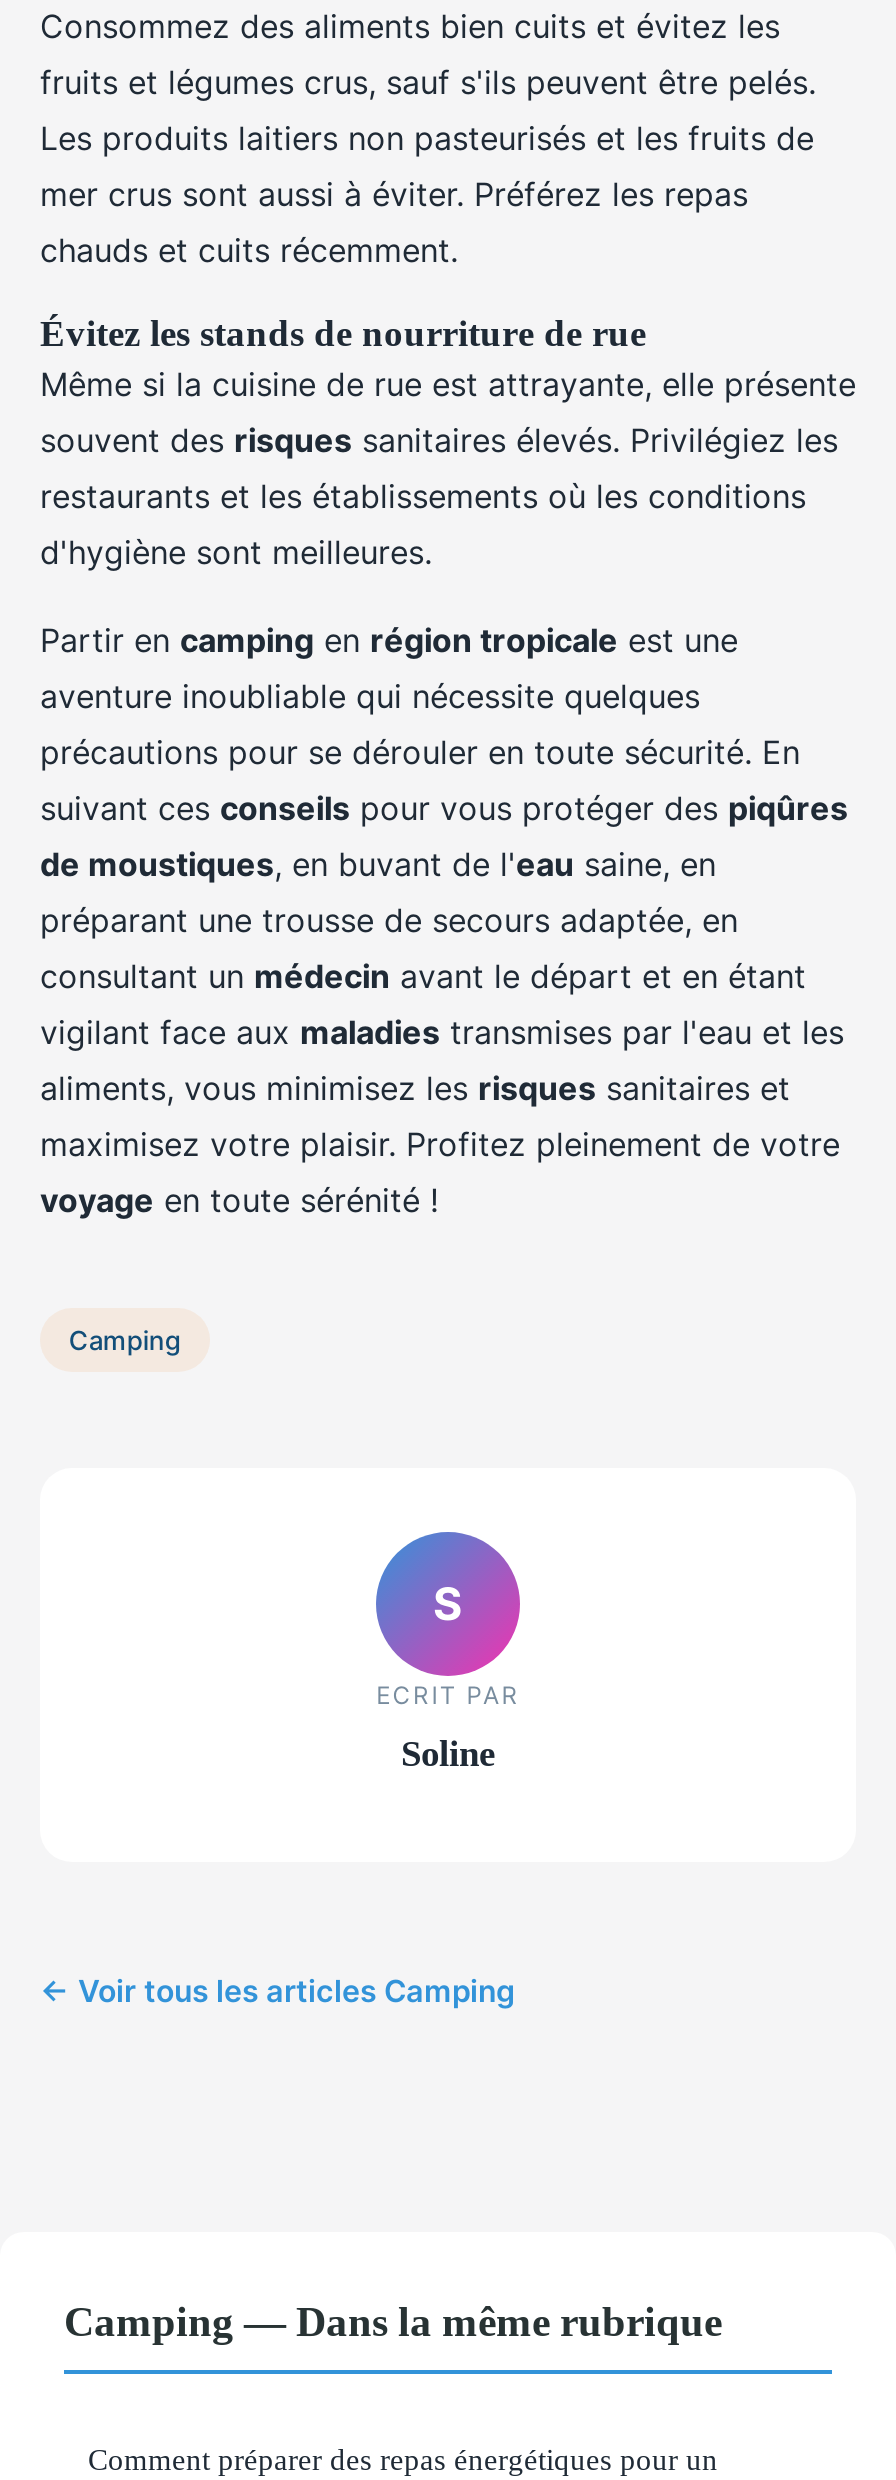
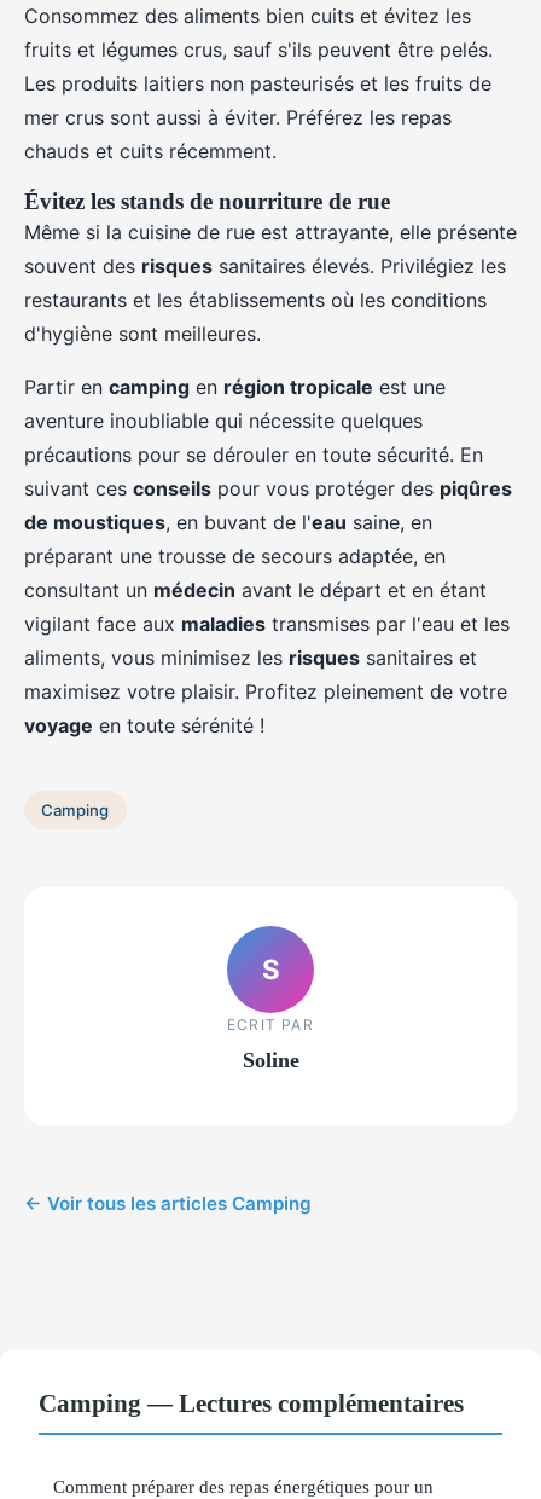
- Camping — Dans la même rubrique
+ Camping — Lectures complémentaires
